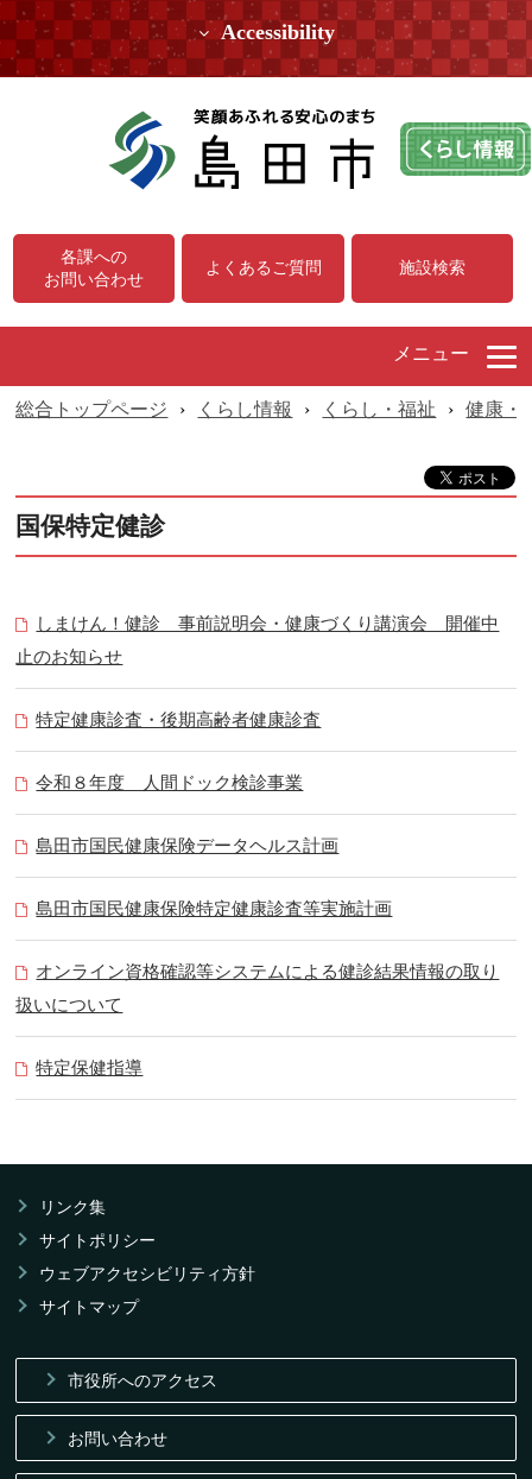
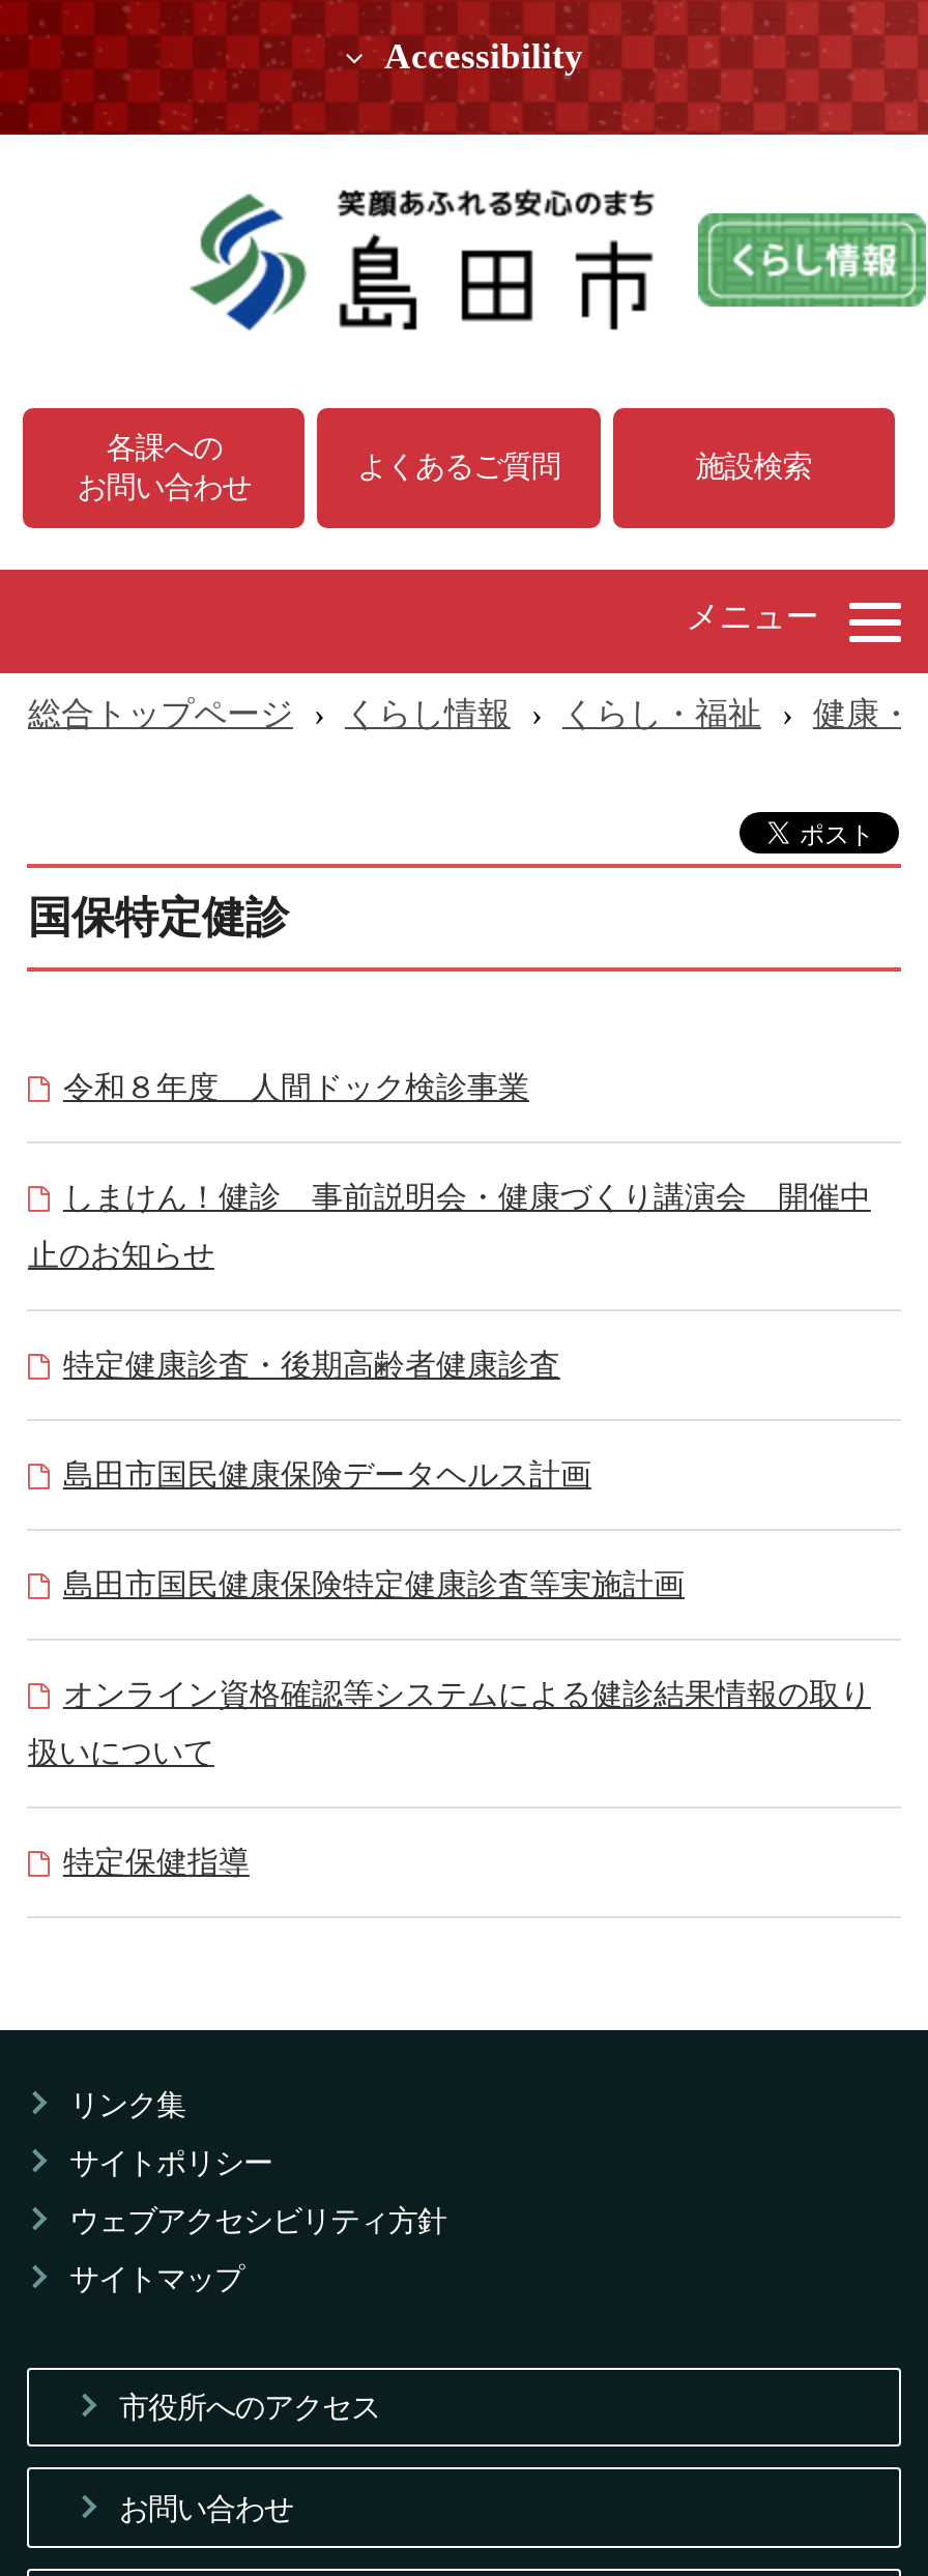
moved down: しまけん！健診 事前説明会・健康づくり講演会 開催中 | 止のお知らせ | 特定健康診査・後期高齢者健康診査

moved up: 令和８年度 人間ドック検診事業
